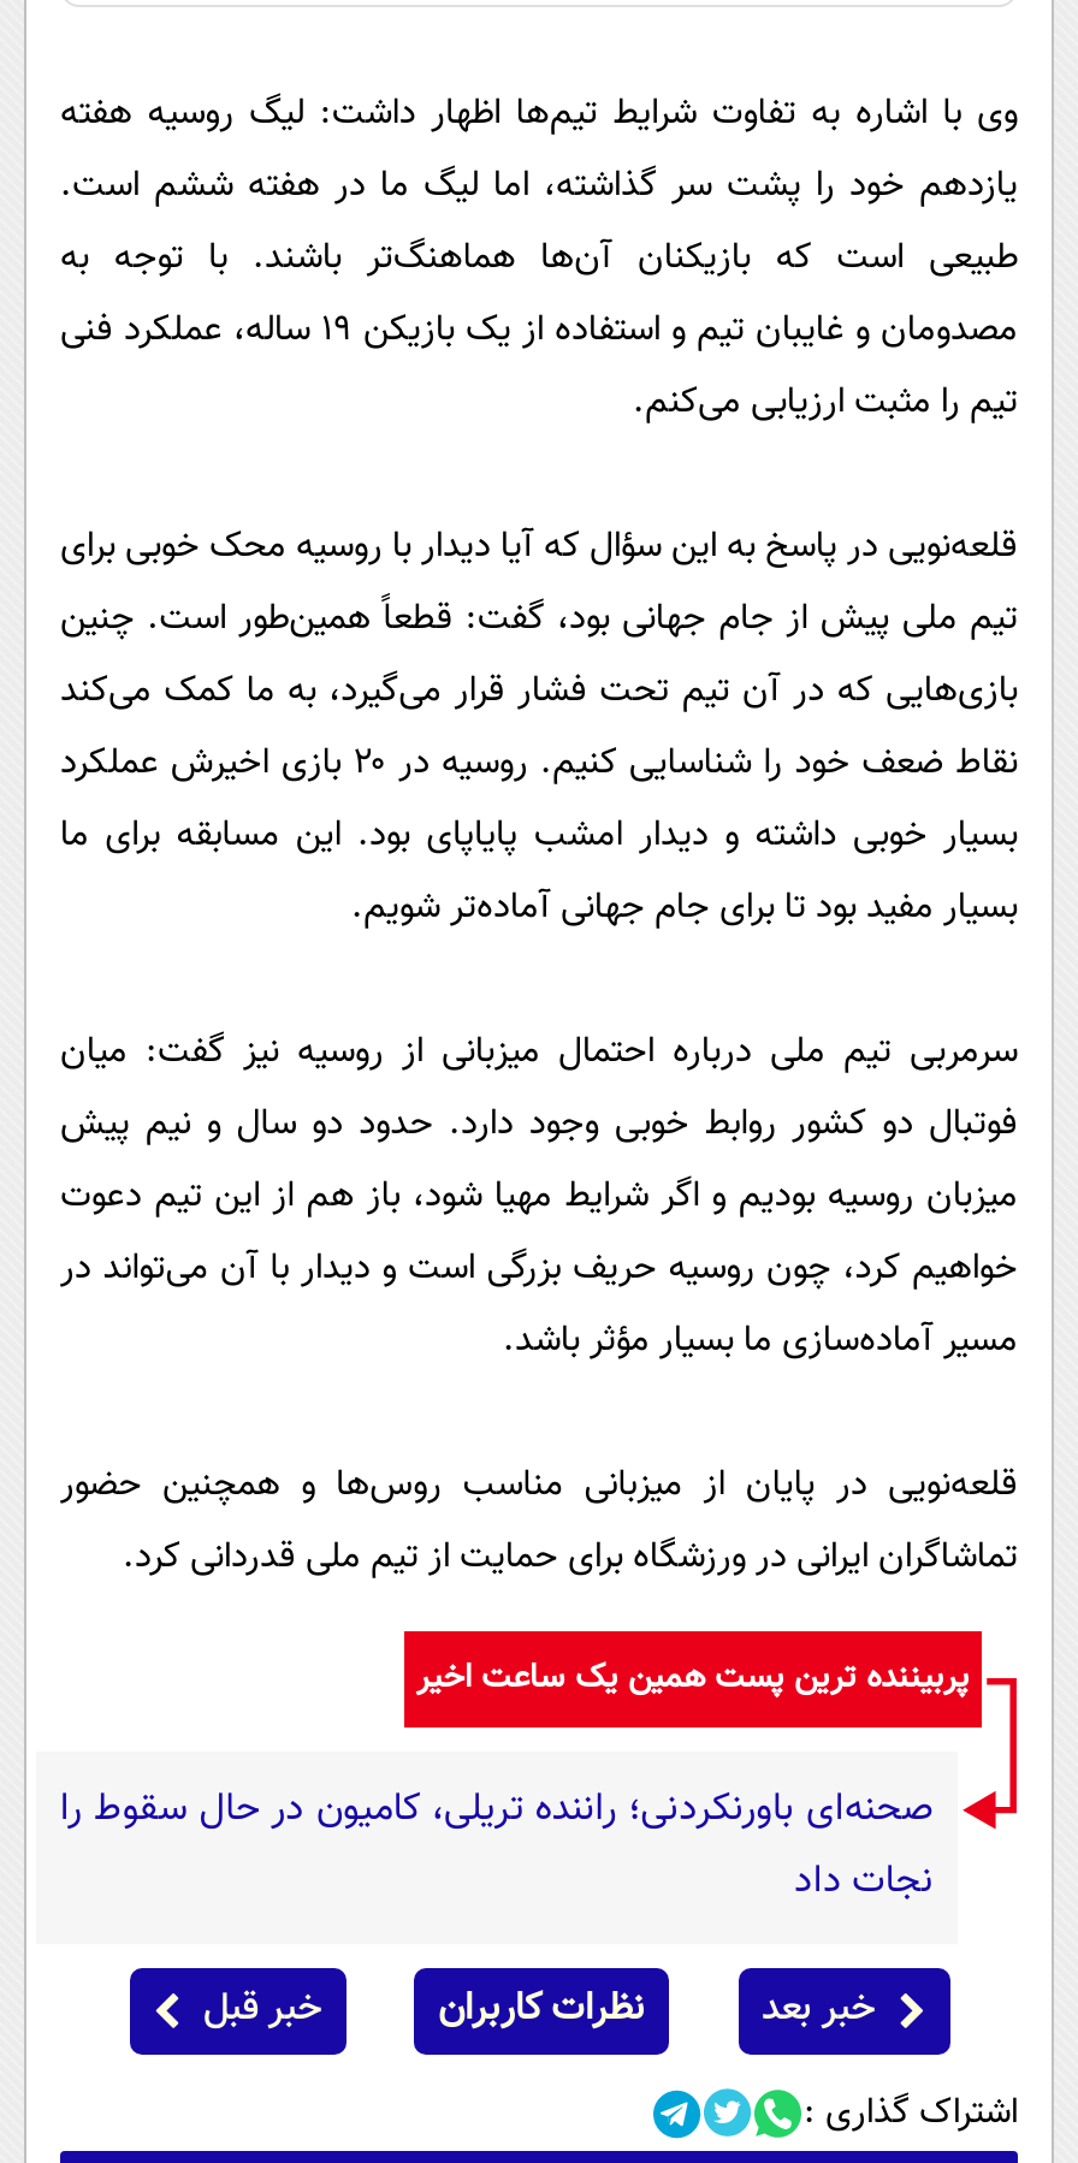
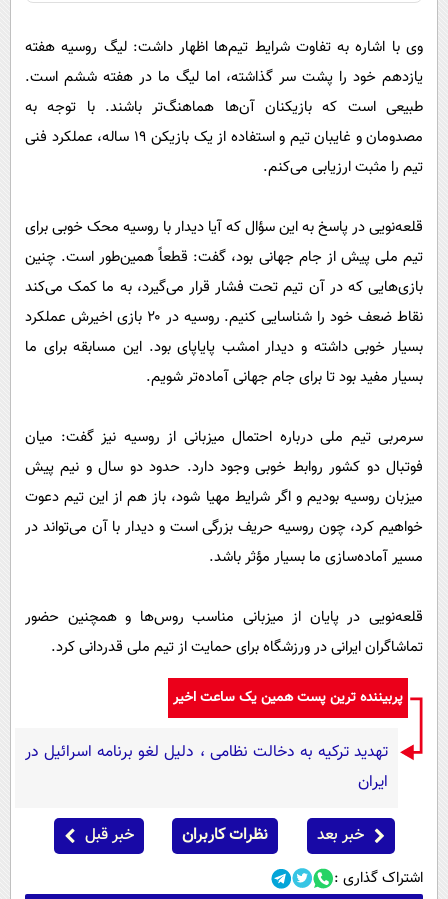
- صحنه‌ای باورنکردنی؛ راننده تریلی، کامیون در حال سقوط را
- نجات داد
+ تهدید ترکیه به دخالت نظامی ، دلیل لغو برنامه اسرائیل در
+ ایران
